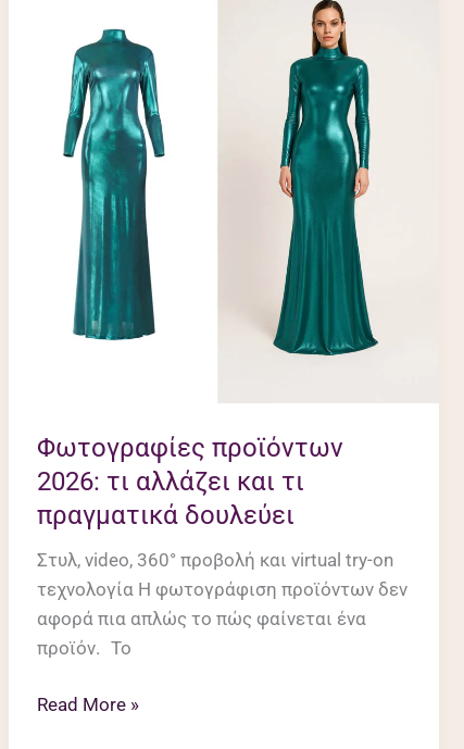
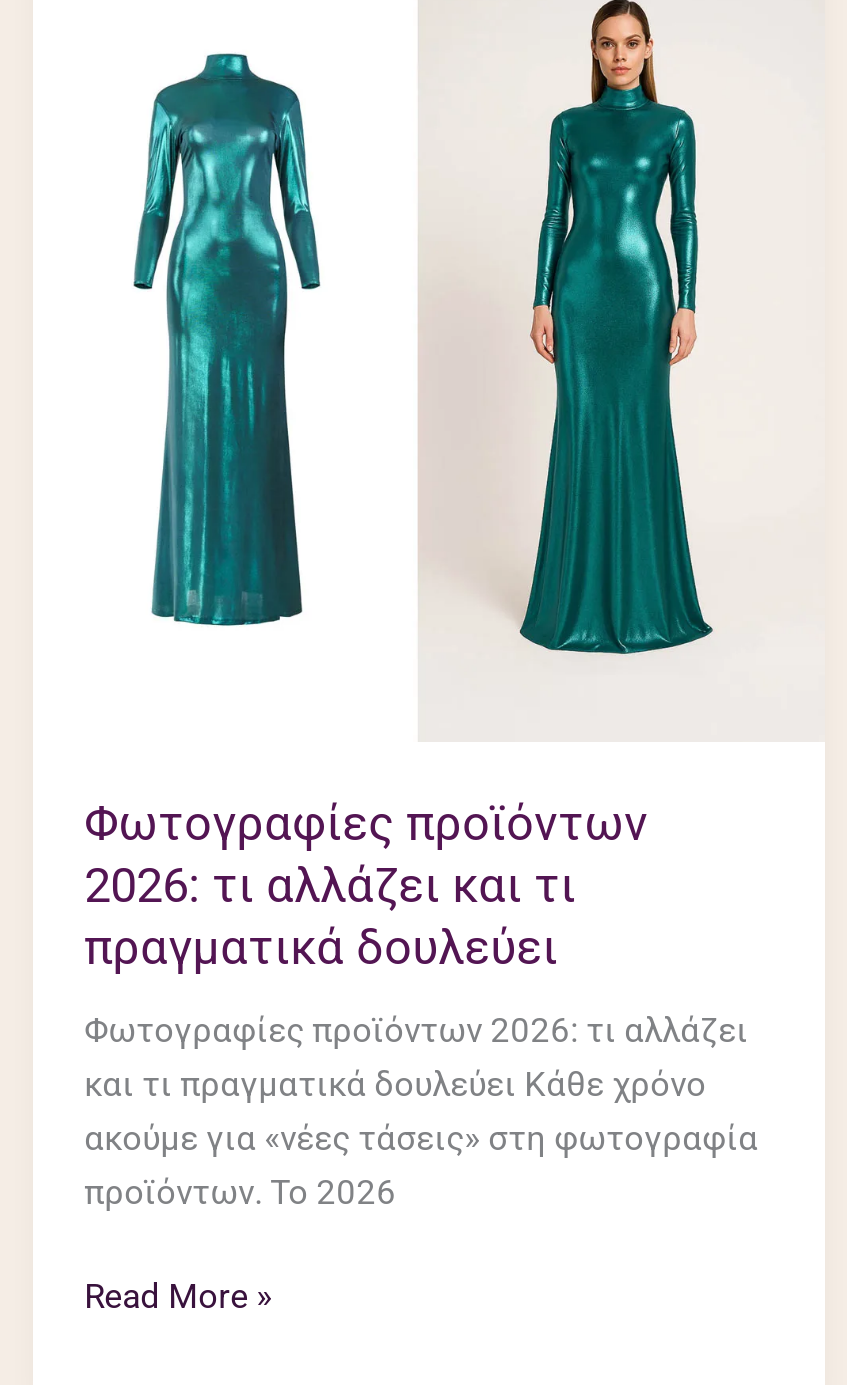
- Στυλ, video, 360° προβολή και virtual try-on
- τεχνολογία Η φωτογράφιση προϊόντων δεν
- αφορά πια απλώς το πώς φαίνεται ένα
- προϊόν. Το
+ Φωτογραφίες προϊόντων 2026: τι αλλάζει
+ και τι πραγματικά δουλεύει Κάθε χρόνο
+ ακούμε για «νέες τάσεις» στη φωτογραφία
+ προϊόντων. Το 2026
